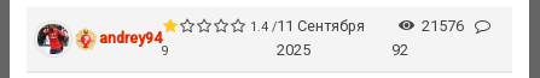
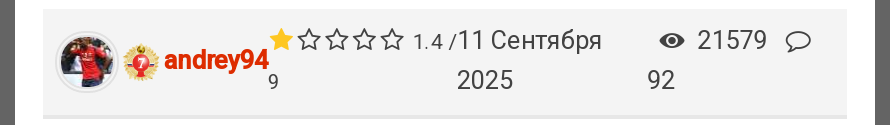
- 21576
+ 21579
